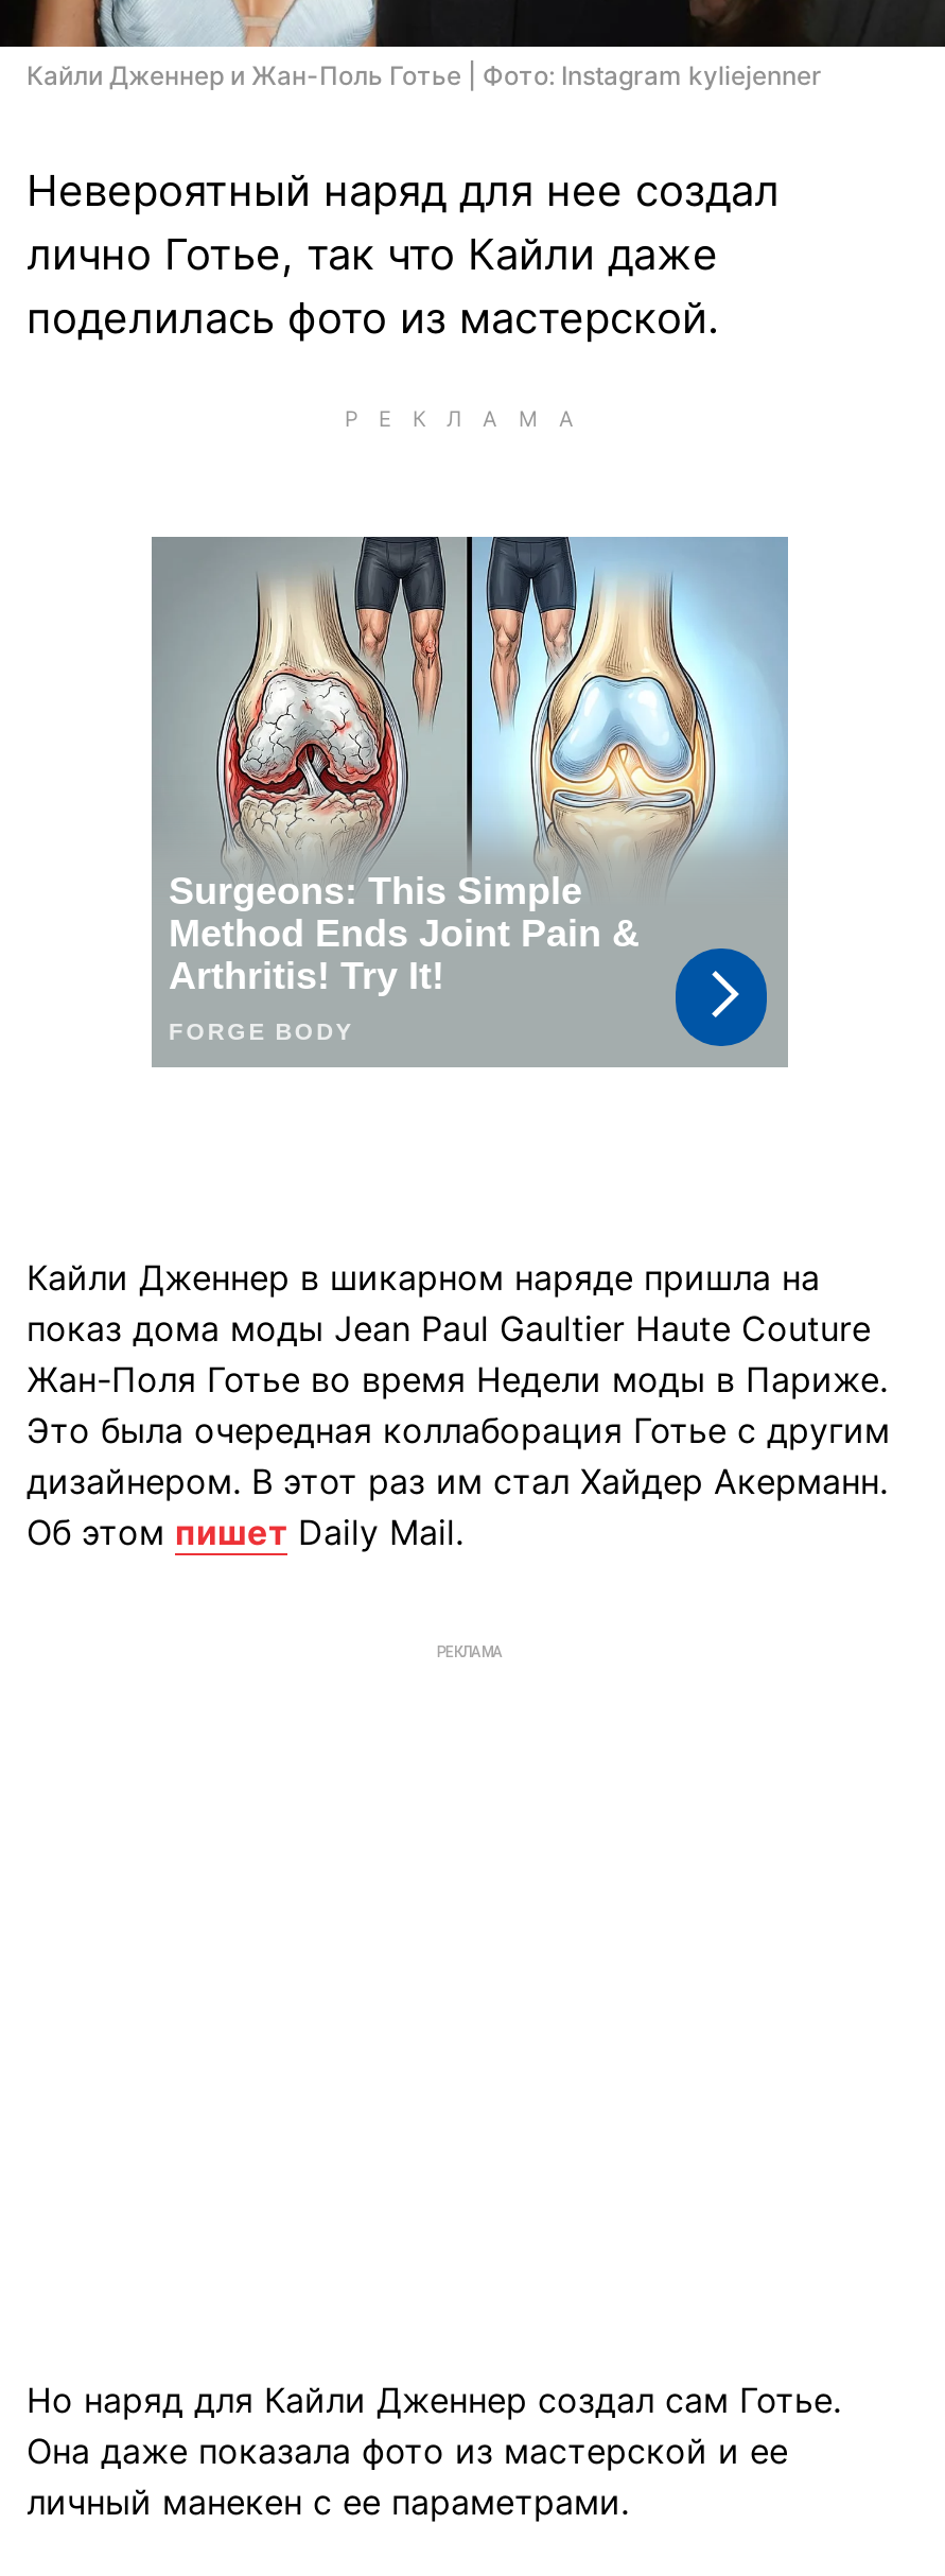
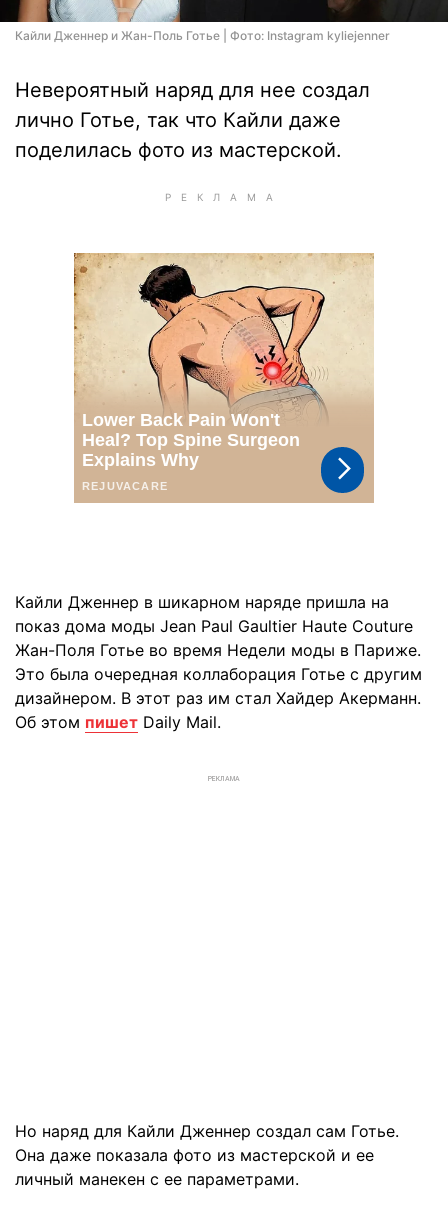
- [image]
+ [image]
